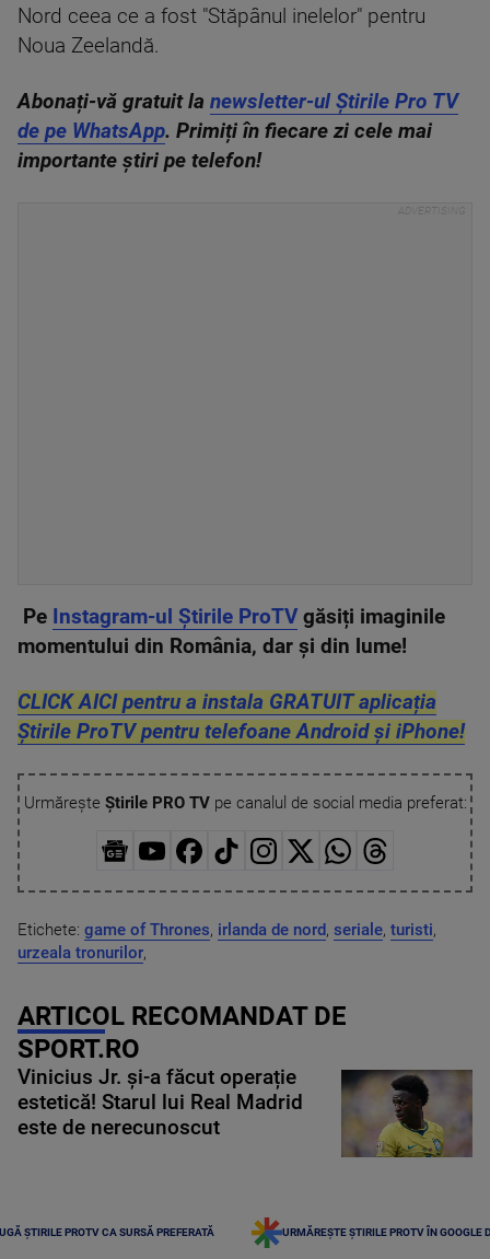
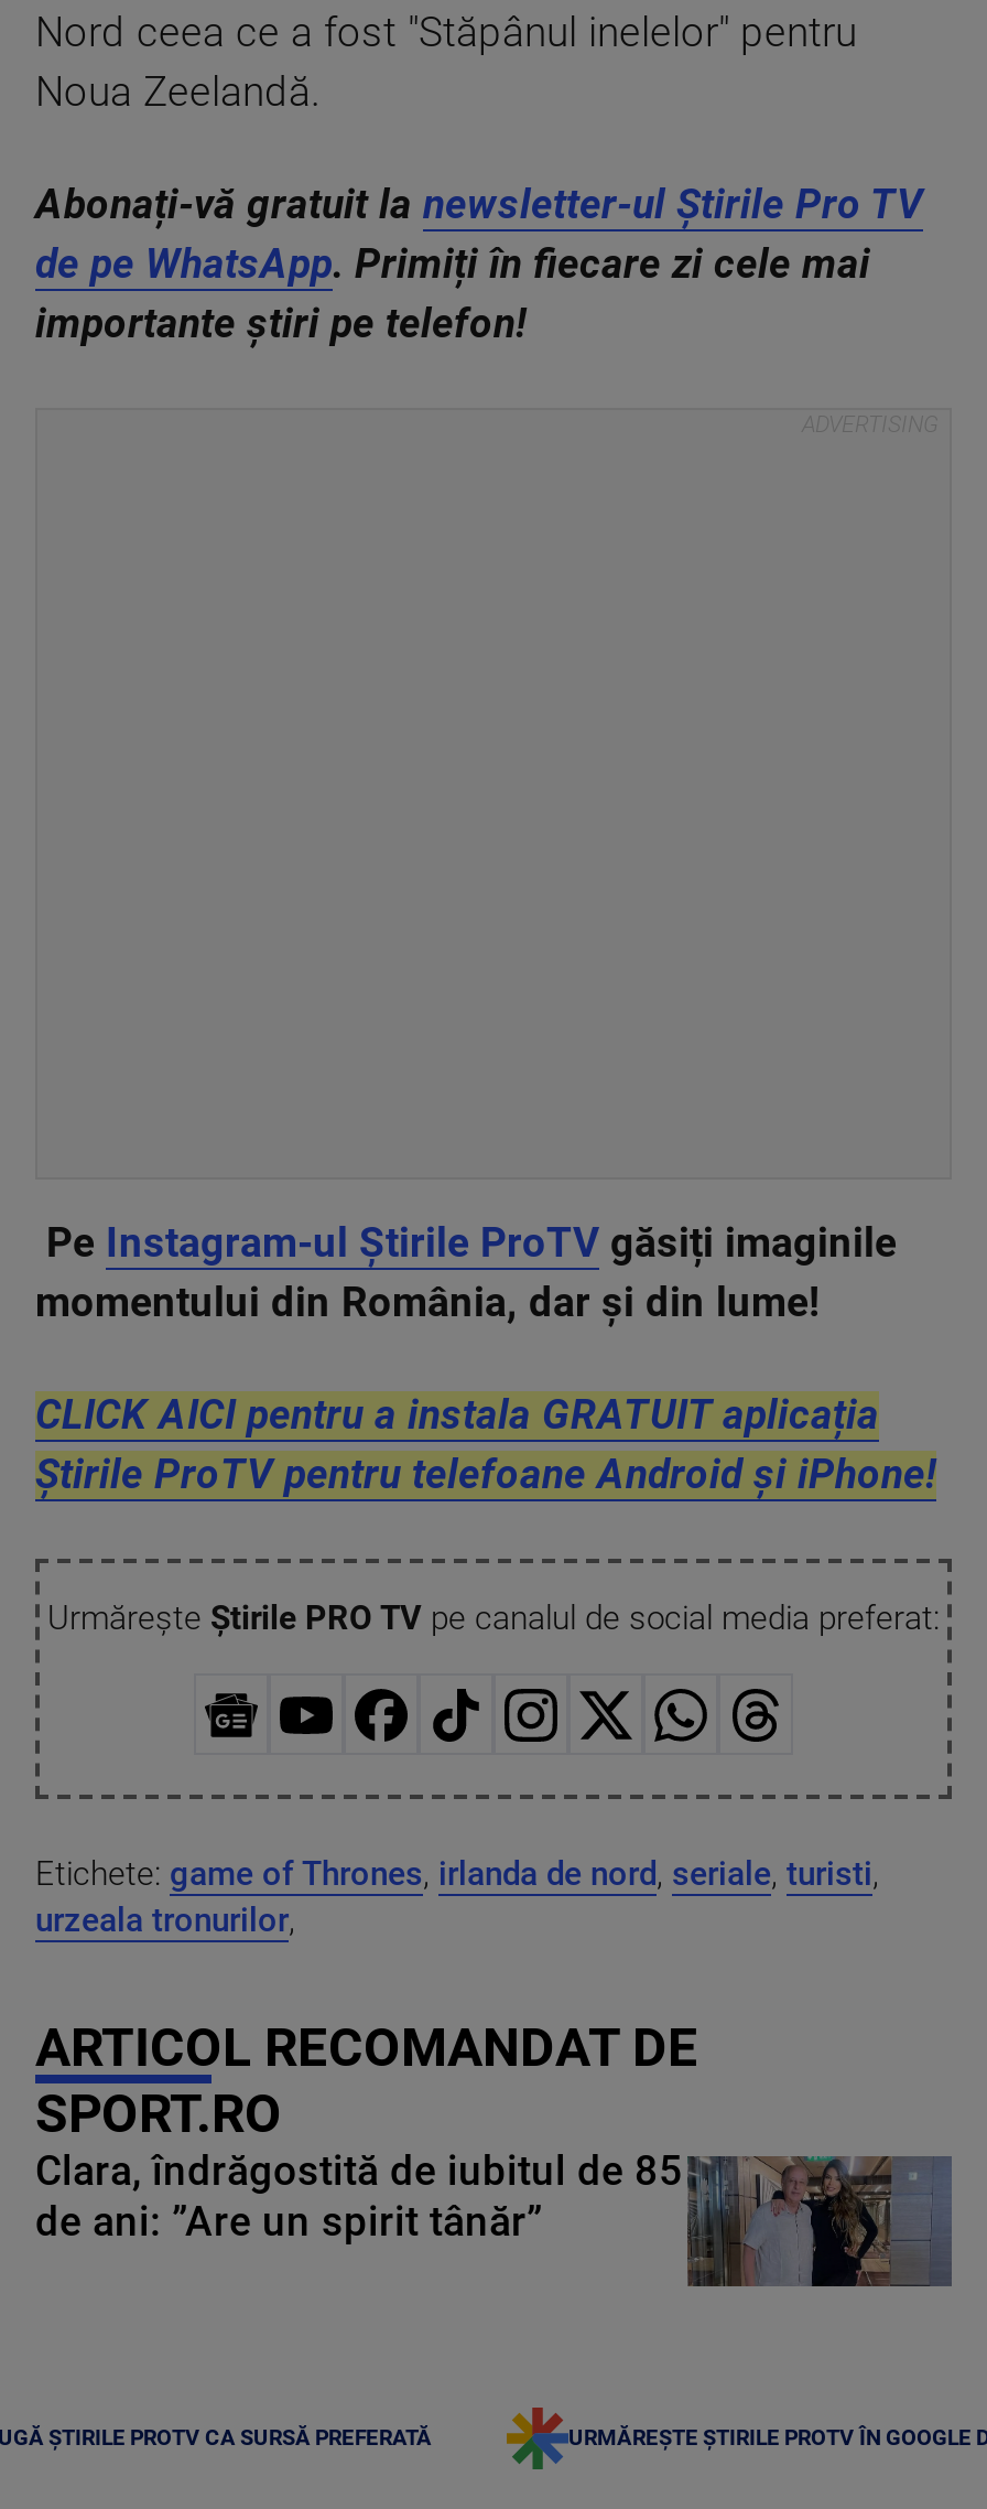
- [image]
- Vinicius Jr. și-a făcut operație
- estetică! Starul lui Real Madrid
- este de nerecunoscut
+ [image]
+ Clara, îndrăgostită de iubitul de 85
+ de ani: ”Are un spirit tânăr”
